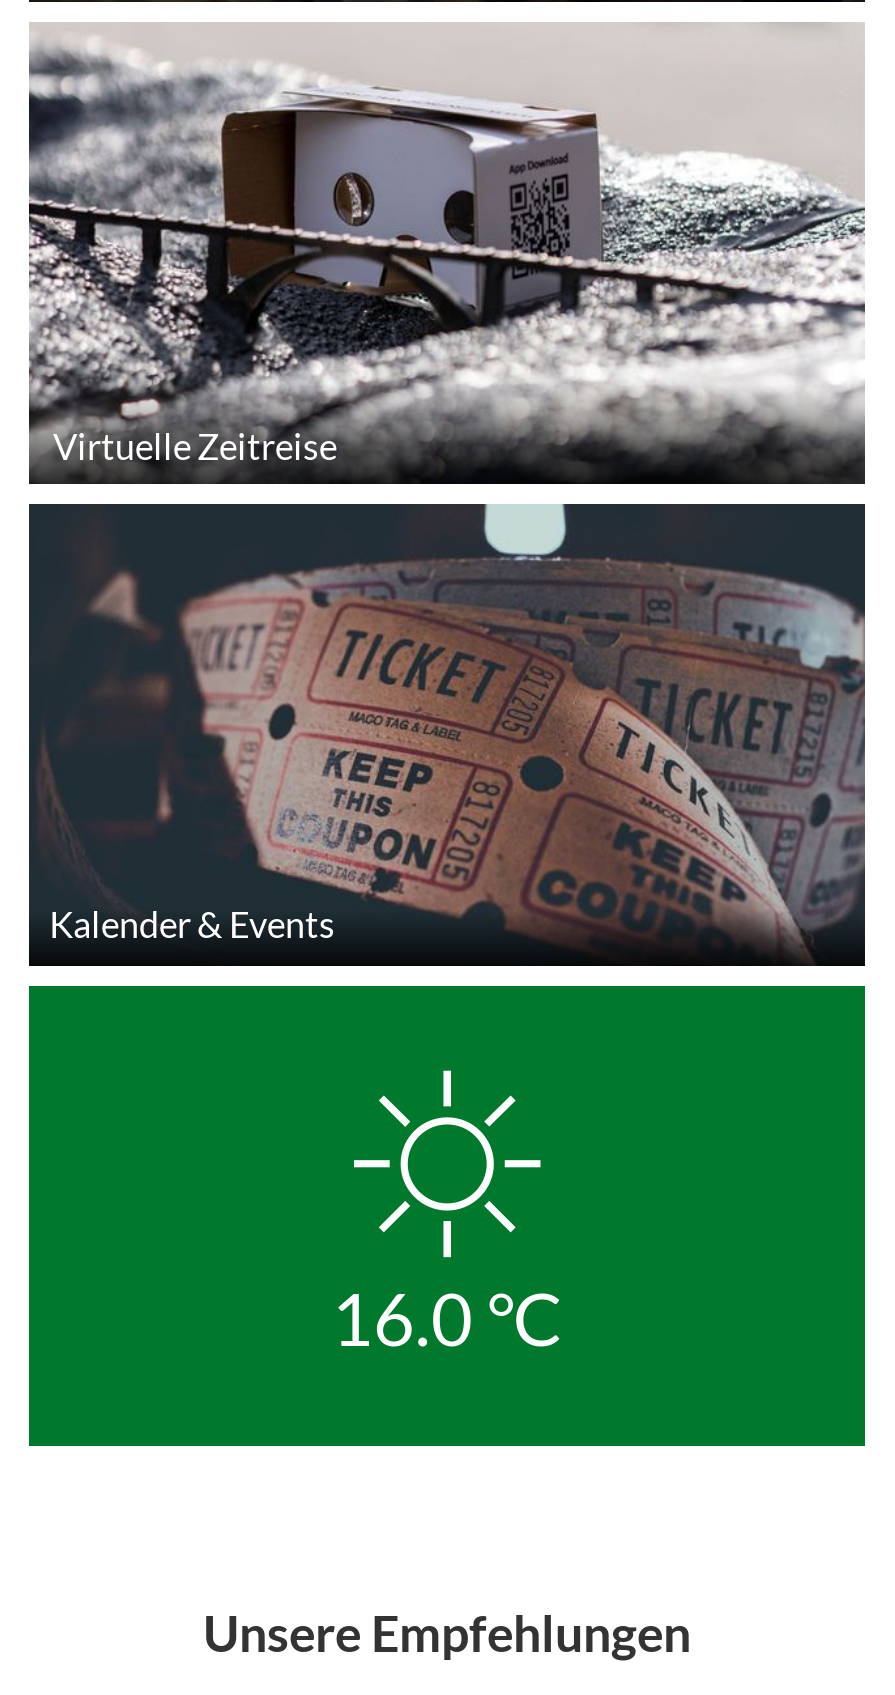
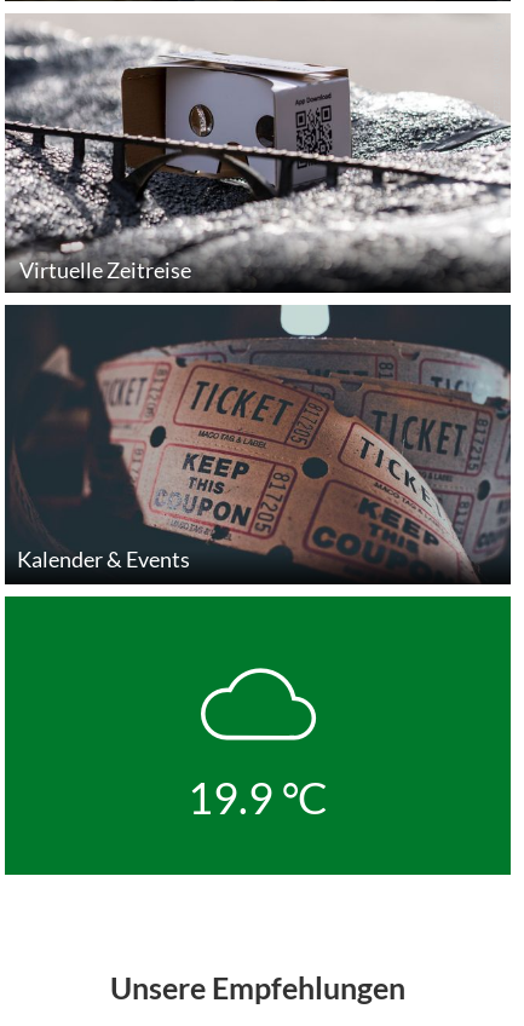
- [image]
- 16.0 °C
+ [image]
+ 19.9 °C
